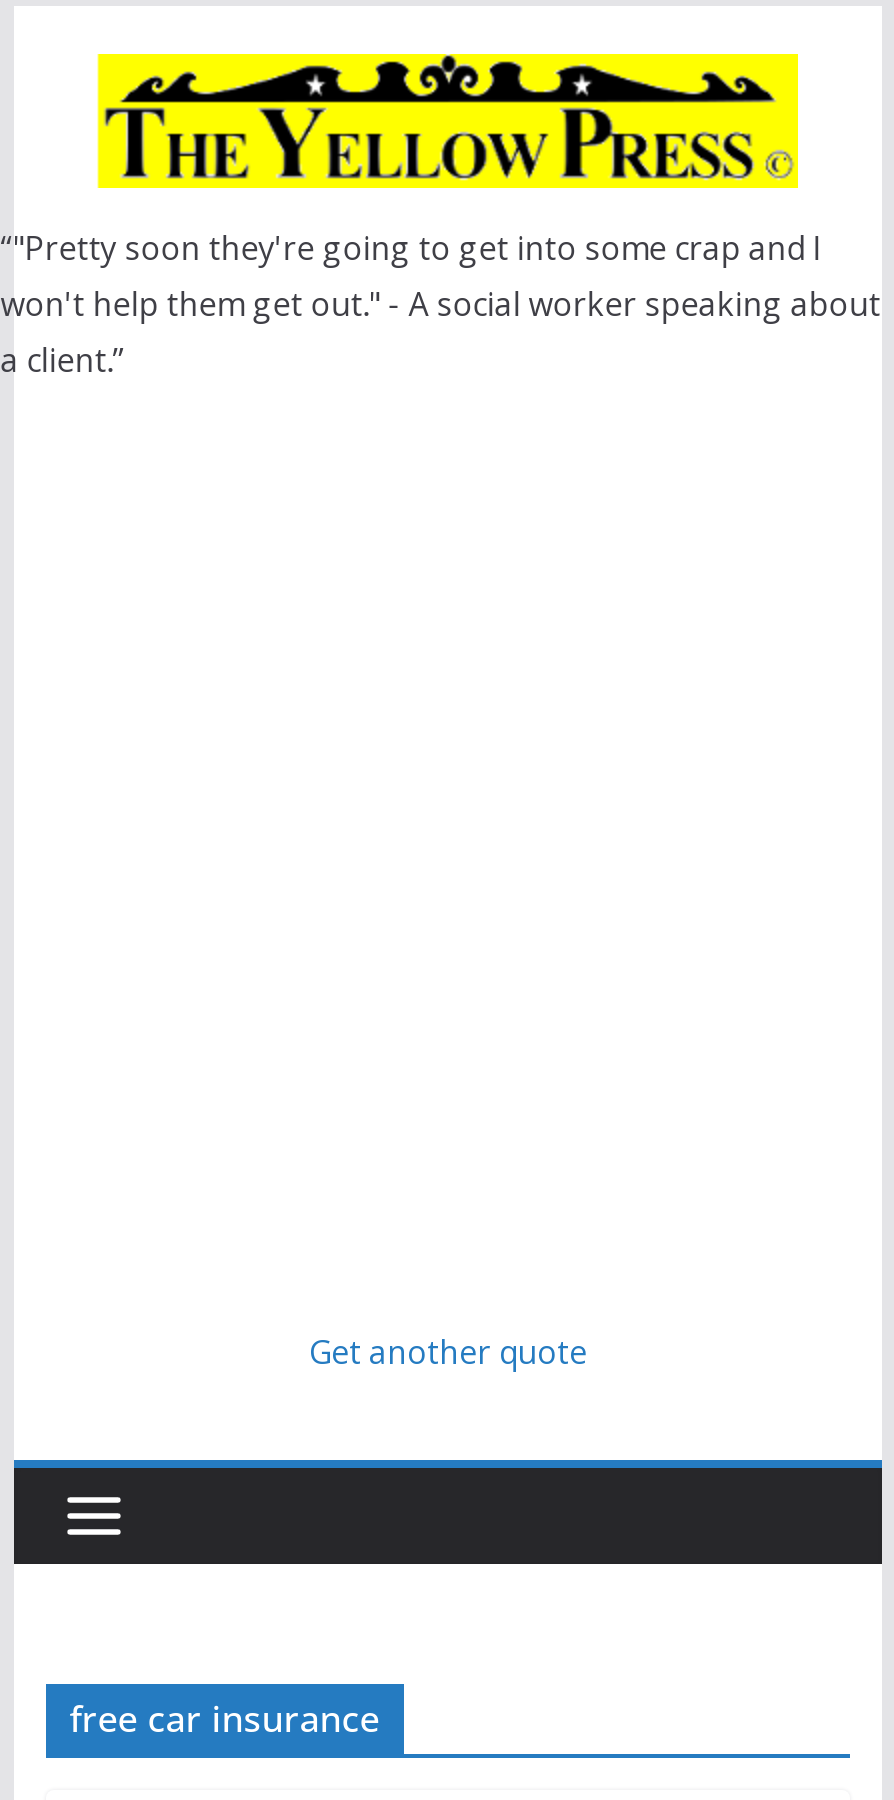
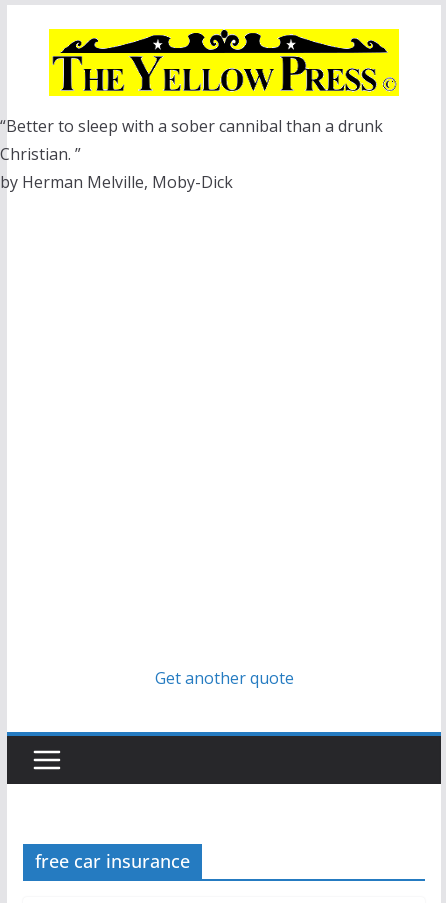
- “"Pretty soon they're going to get into some crap and I
- won't help them get out." - A social worker speaking about
- a client.”
+ “Better to sleep with a sober cannibal than a drunk
+ Christian. ”
+ by Herman Melville, Moby-Dick
